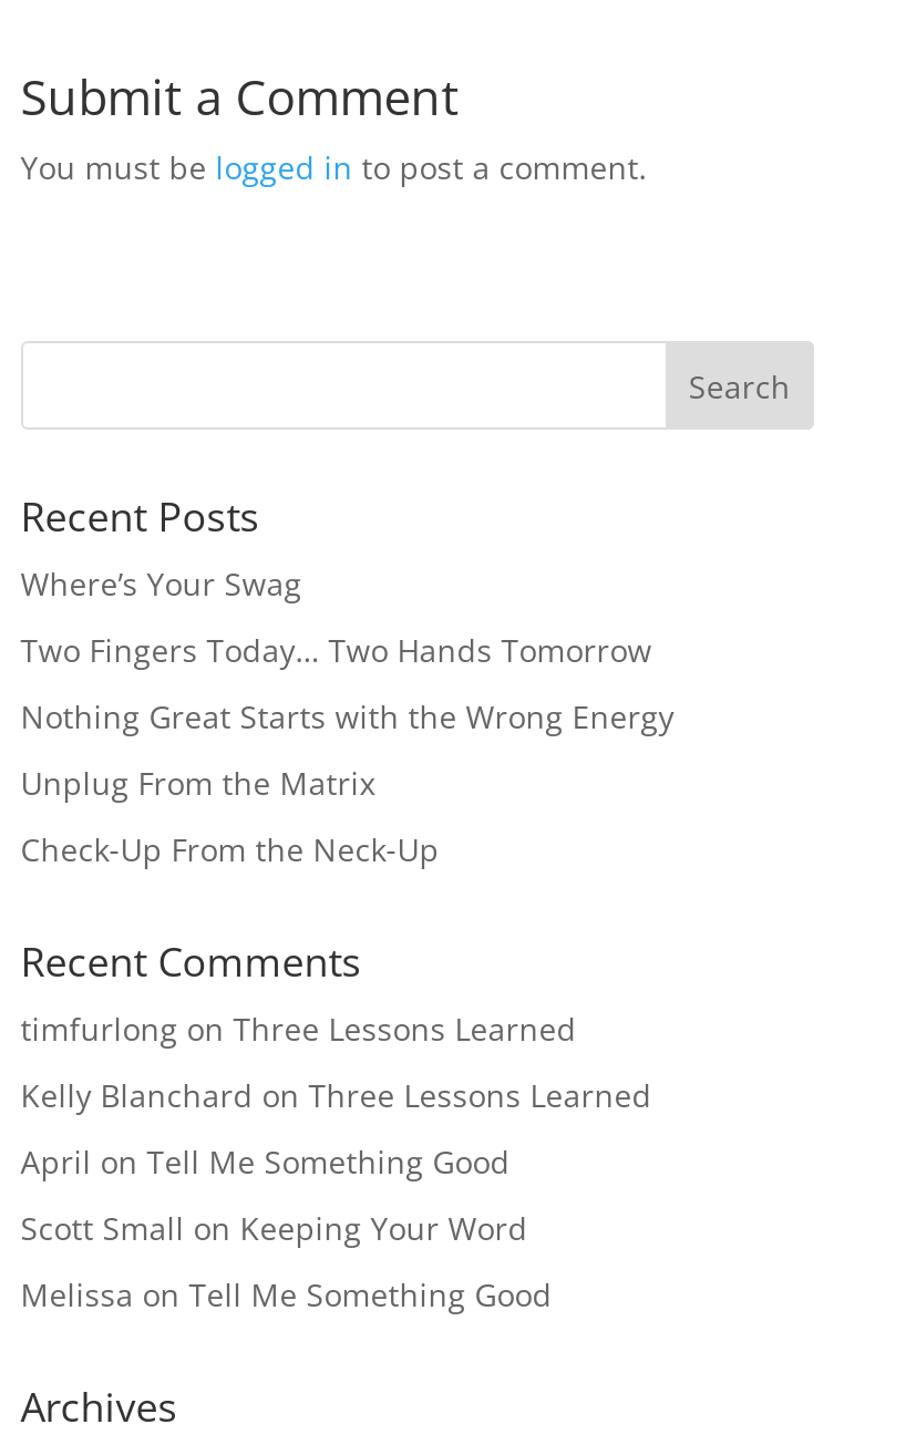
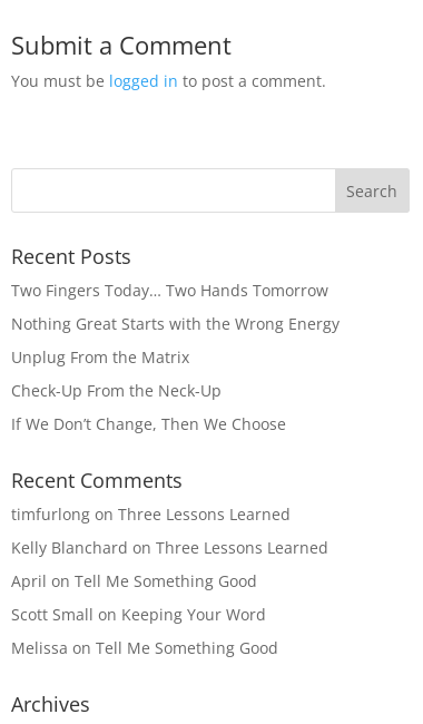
- Where’s Your Swag

moved up: Two Fingers Today… Two Hands Tomorrow | Nothing Great Starts with the Wrong Energy | Unplug From the Matrix | Check-Up From the Neck-Up

+ If We Don’t Change, Then We Choose
